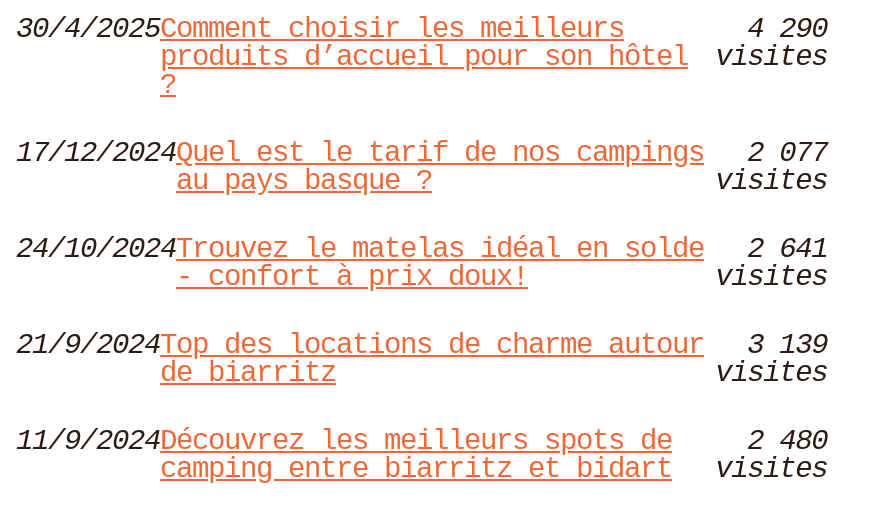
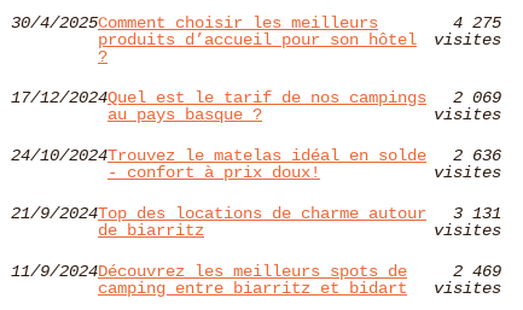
- 4 290
+ 4 275

- 17/12/2024Quel est le tarif de nos campings 2 077
+ 17/12/2024Quel est le tarif de nos campings 2 069

- 24/10/2024Trouvez le matelas idéal en solde 2 641
+ 24/10/2024Trouvez le matelas idéal en solde 2 636

- 21/9/2024Top des locations de charme autour 3 139
+ 21/9/2024Top des locations de charme autour 3 131

- 2 480
+ 2 469
